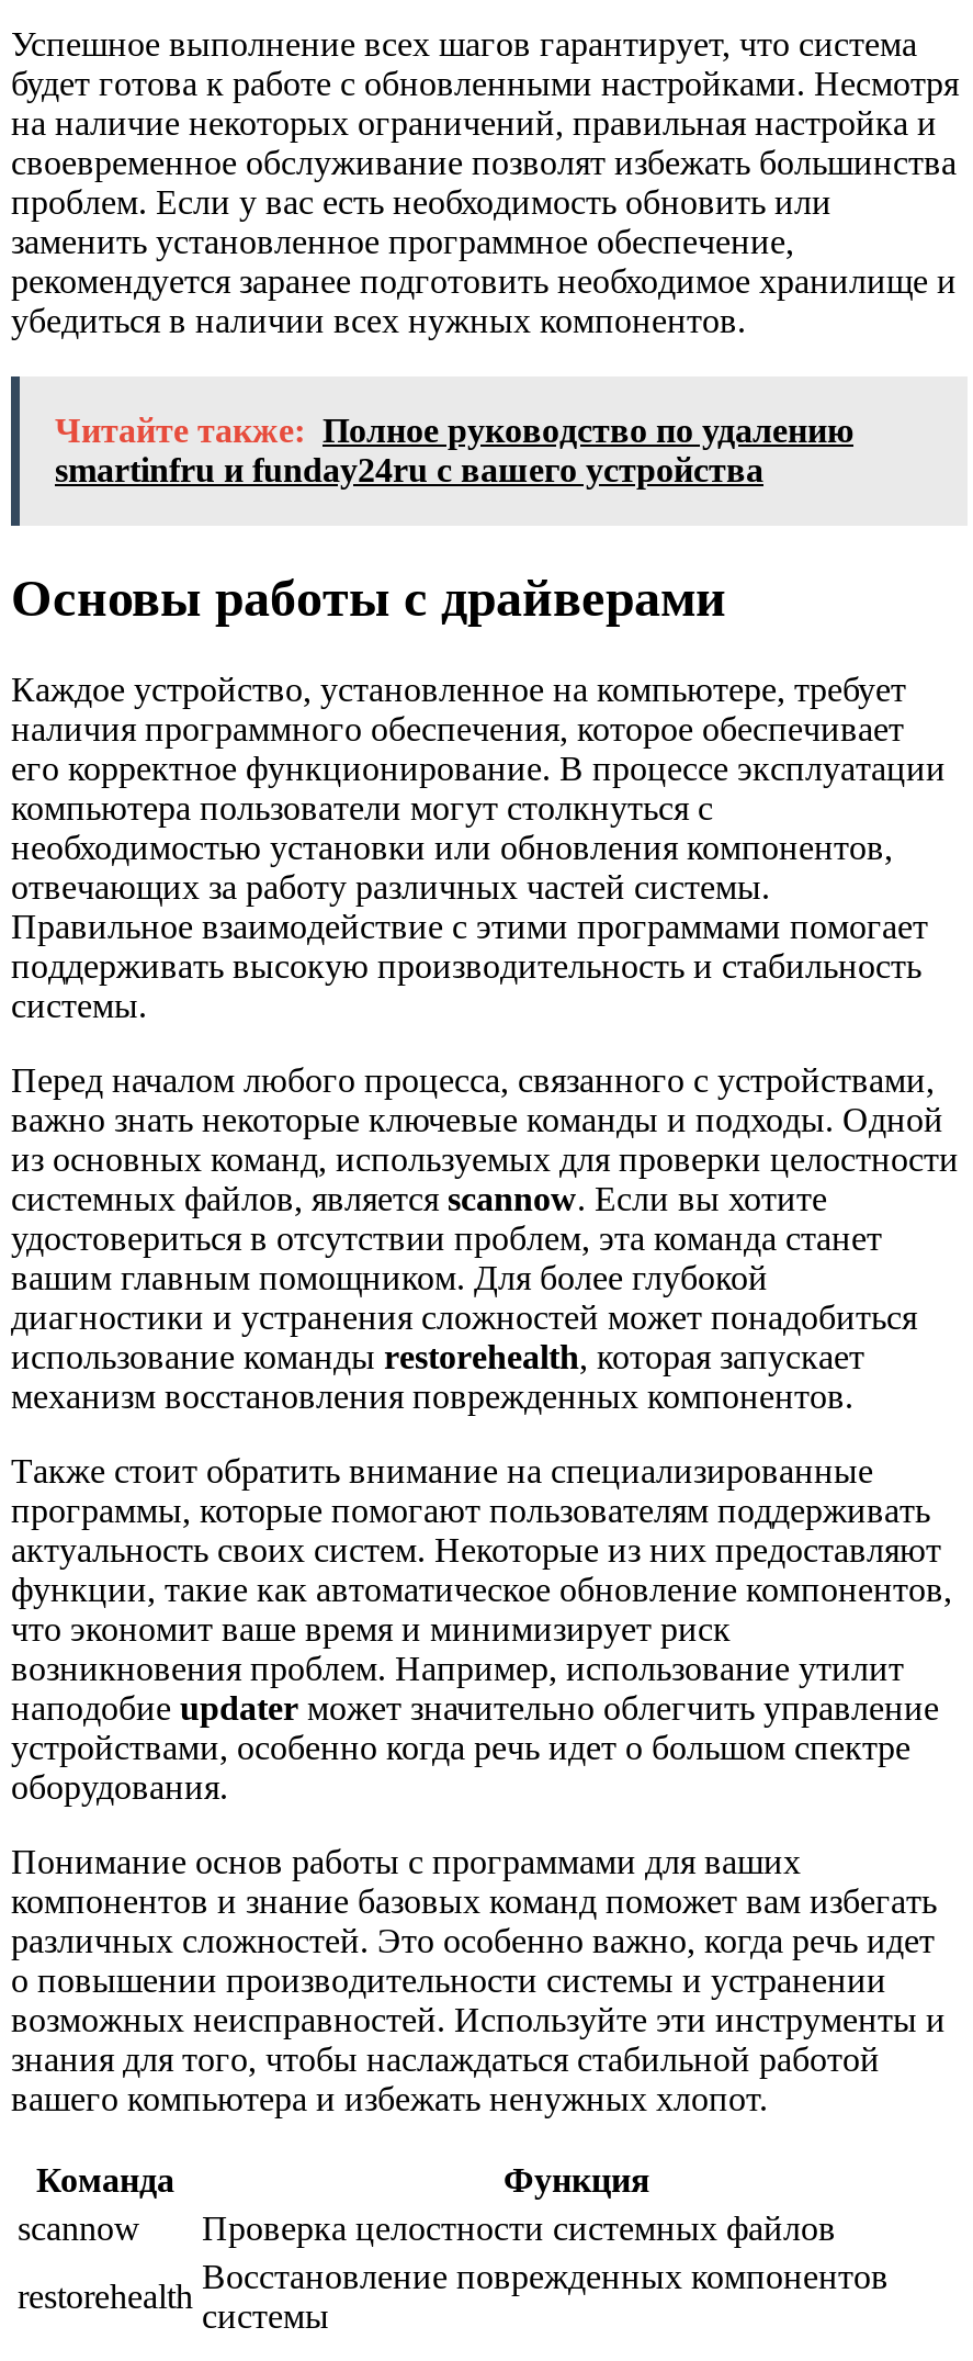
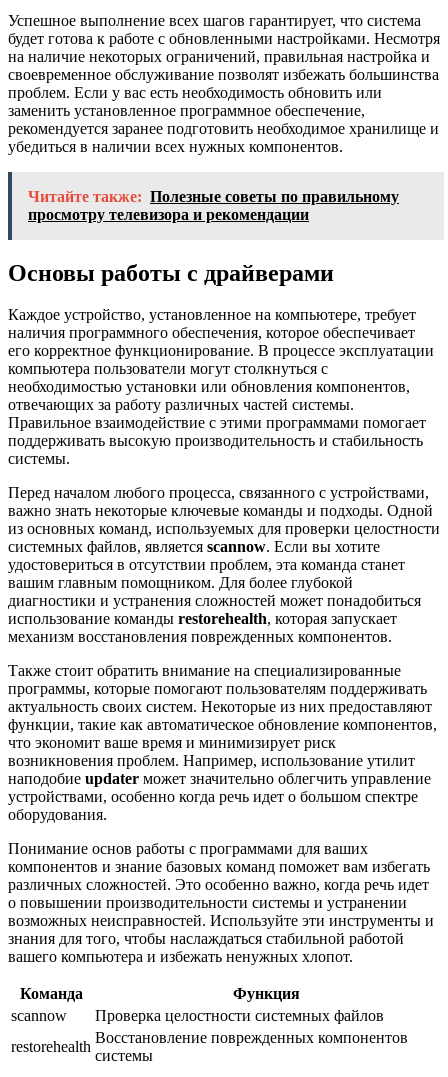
- Читайте также: Полное руководство по удалению
- smartinfru и funday24ru с вашего устройства
+ Читайте также: Полезные советы по правильному
+ просмотру телевизора и рекомендации
